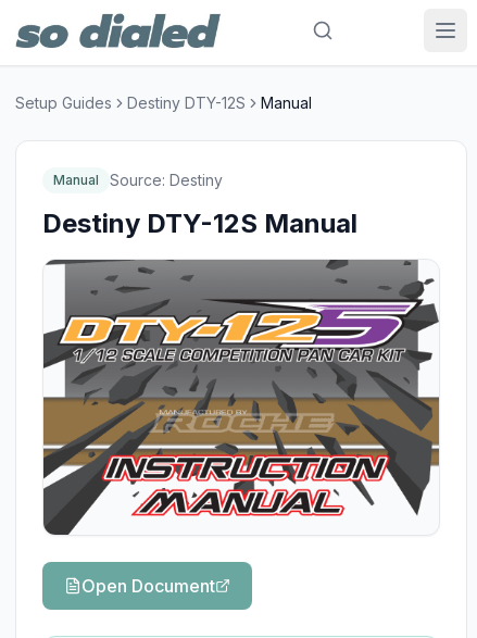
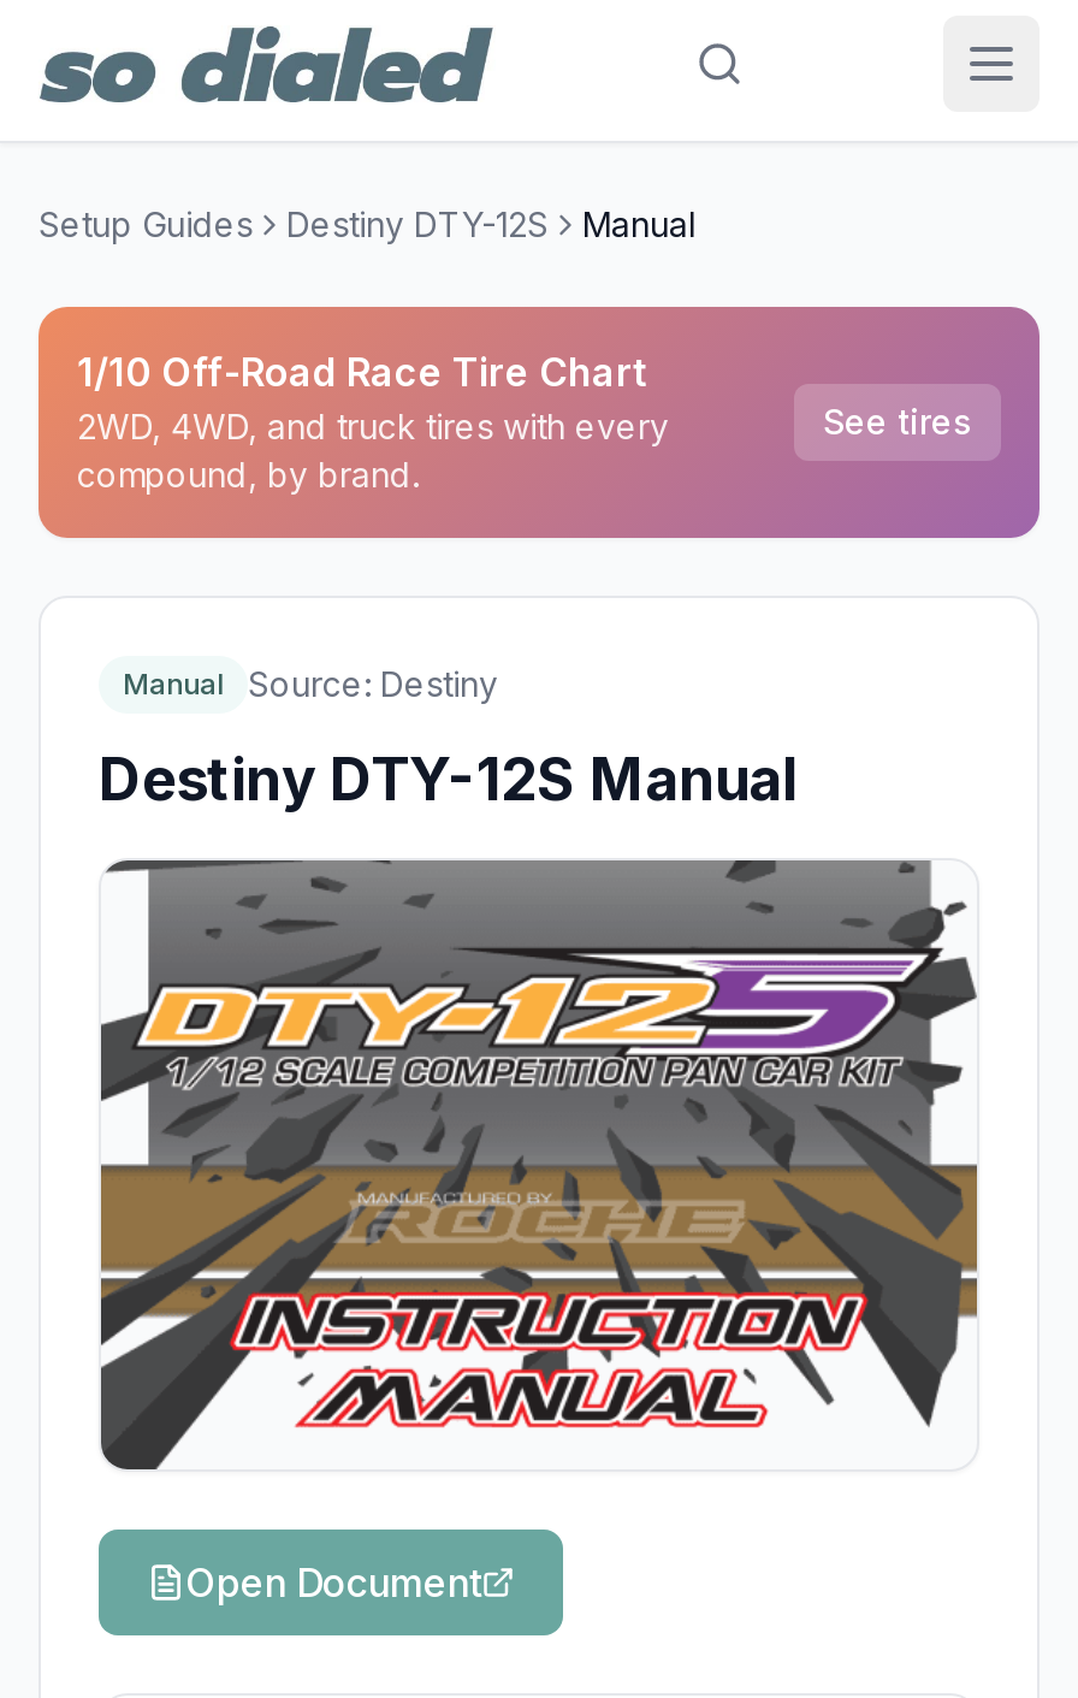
+ [image]
+ 1/10 Off-Road Race Tire Chart
+ 2WD, 4WD, and truck tires with every
+ compound, by brand.

+ See tires
